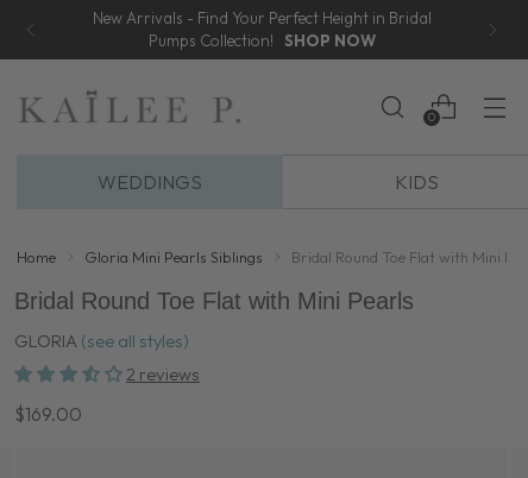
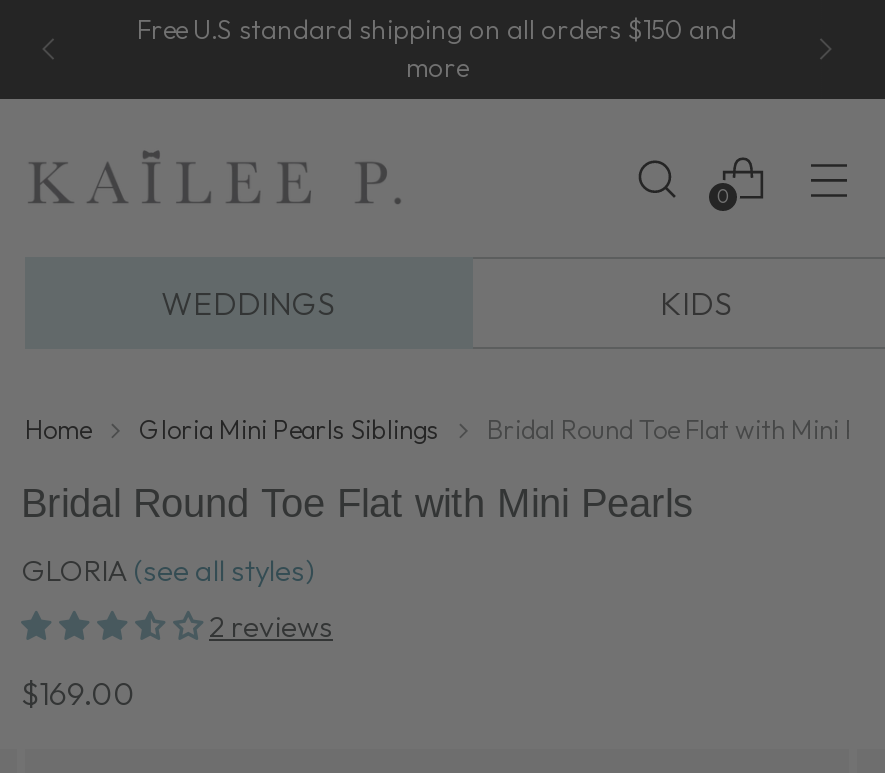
- New Arrivals - Find Your Perfect Height in Bridal
- Pumps Collection! SHOP NOW
+ Free U.S standard shipping on all orders $150 and
+ more
